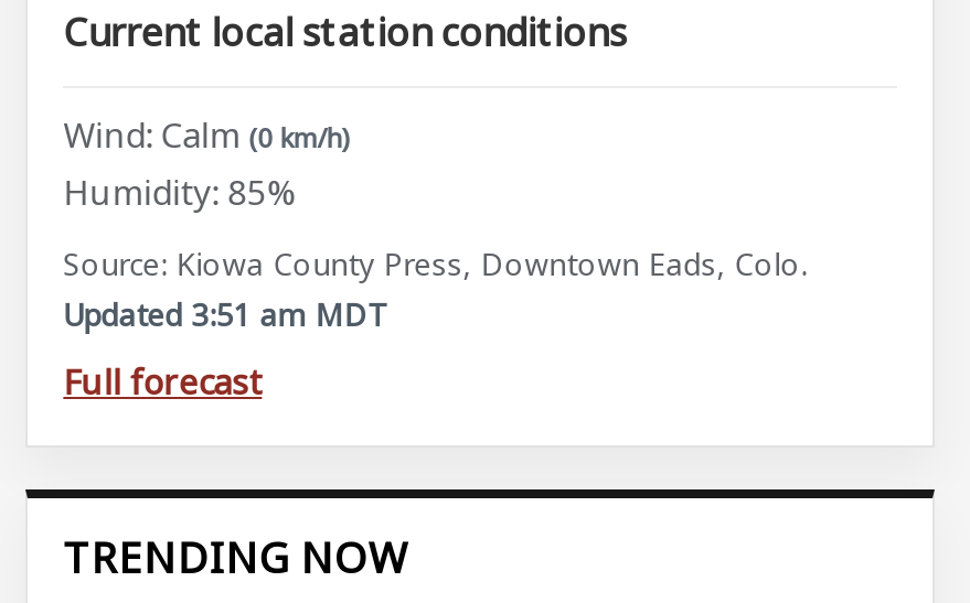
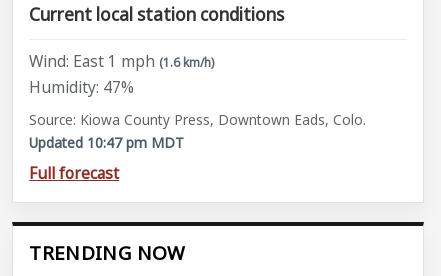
- Wind: Calm (0 km/h)
- Humidity: 85%
+ Wind: East 1 mph (1.6 km/h)
+ Humidity: 47%

- Updated 3:51 am MDT
+ Updated 10:47 pm MDT
